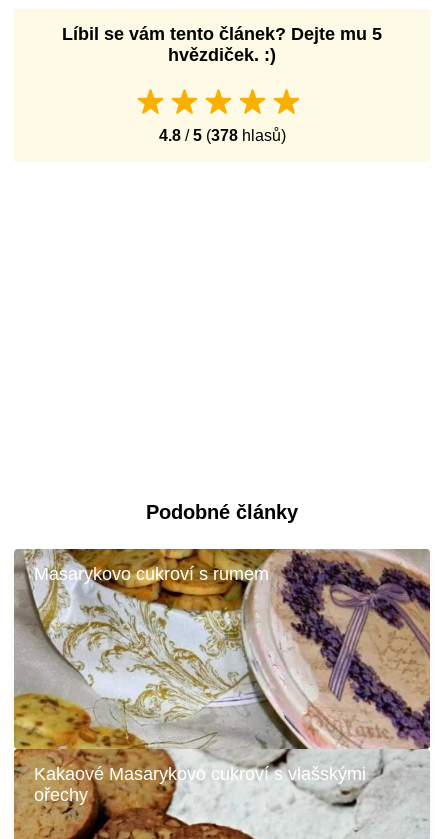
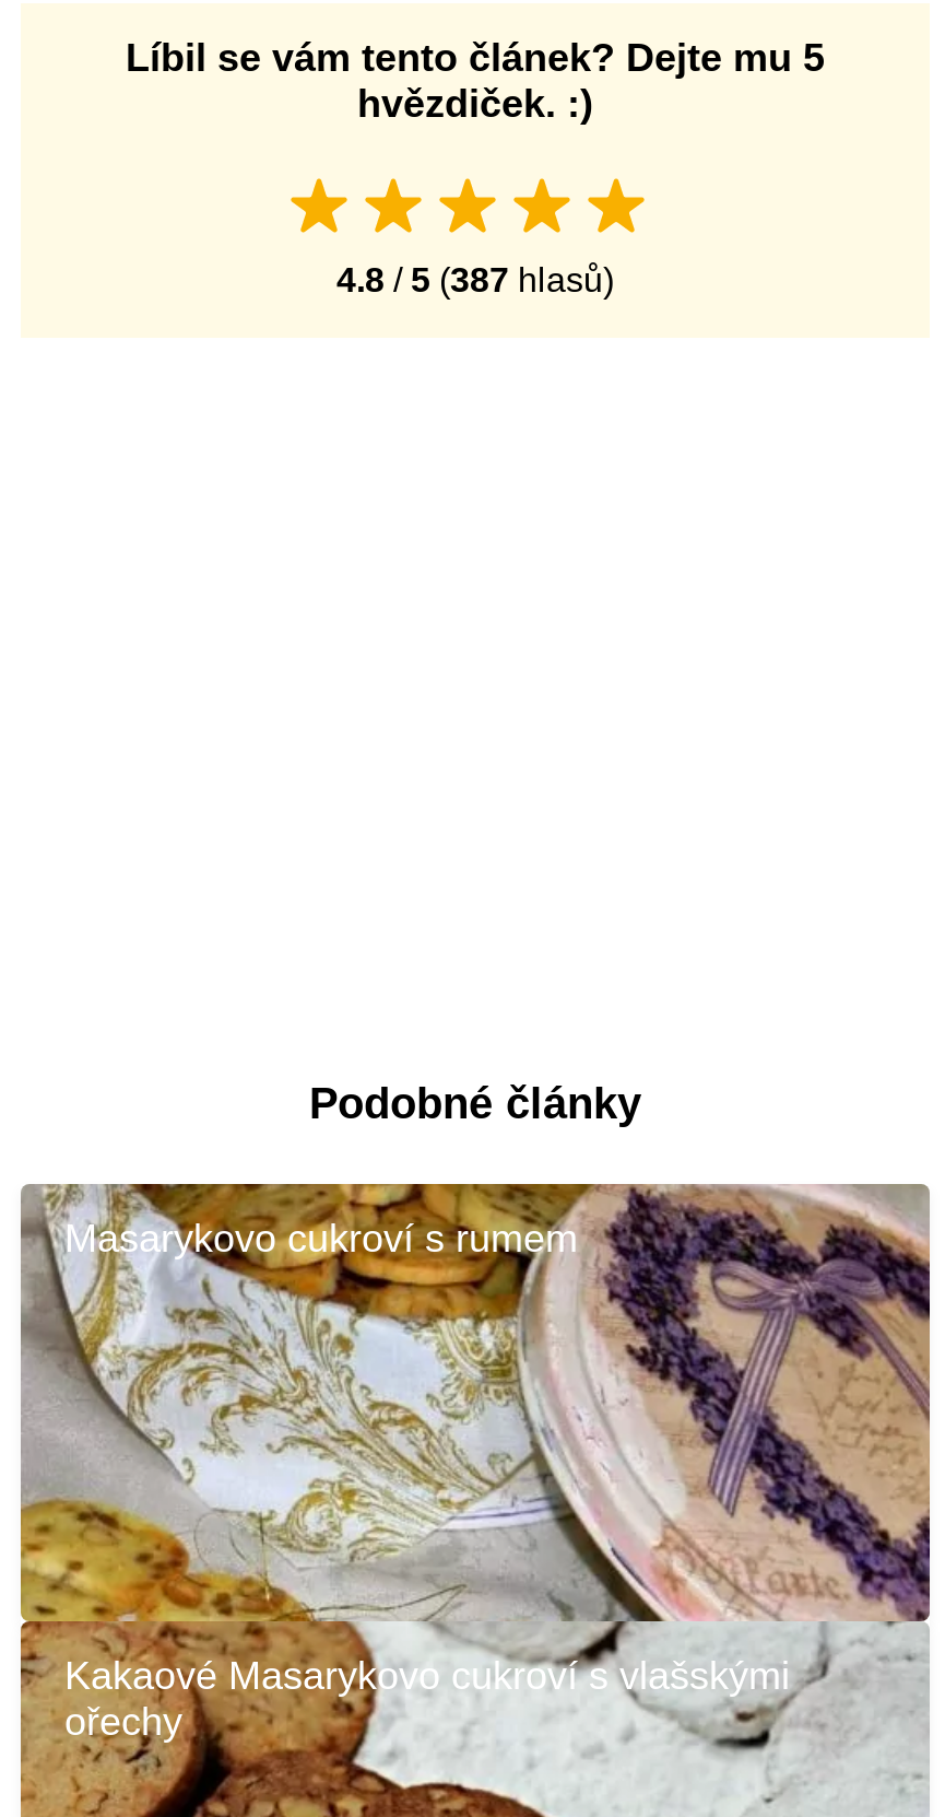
- 4.8 / 5 (378 hlasů)
+ 4.8 / 5 (387 hlasů)
